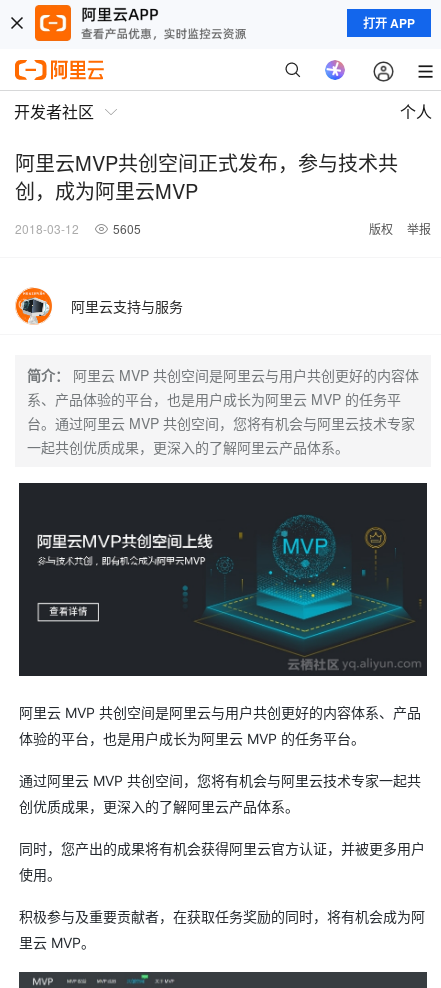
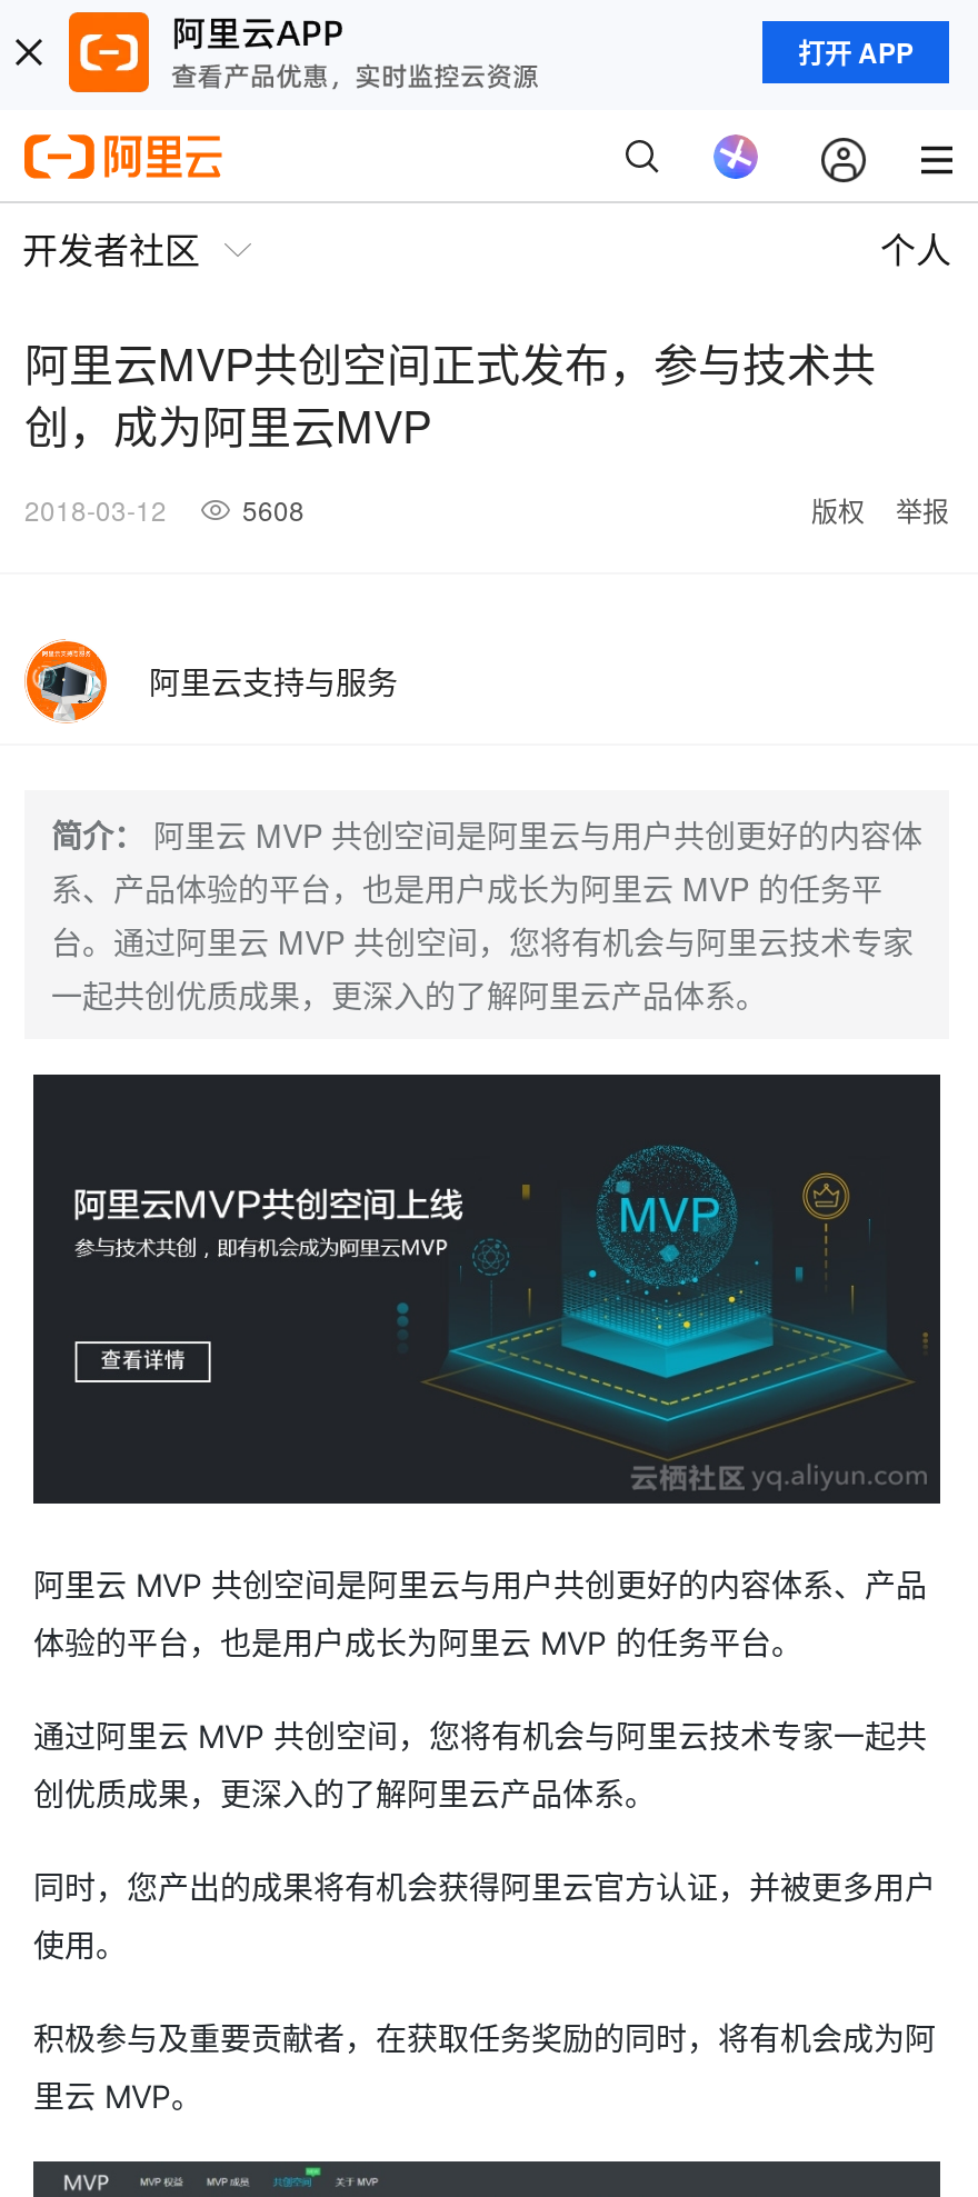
- 2018-03-12 5605
+ 2018-03-12 5608
